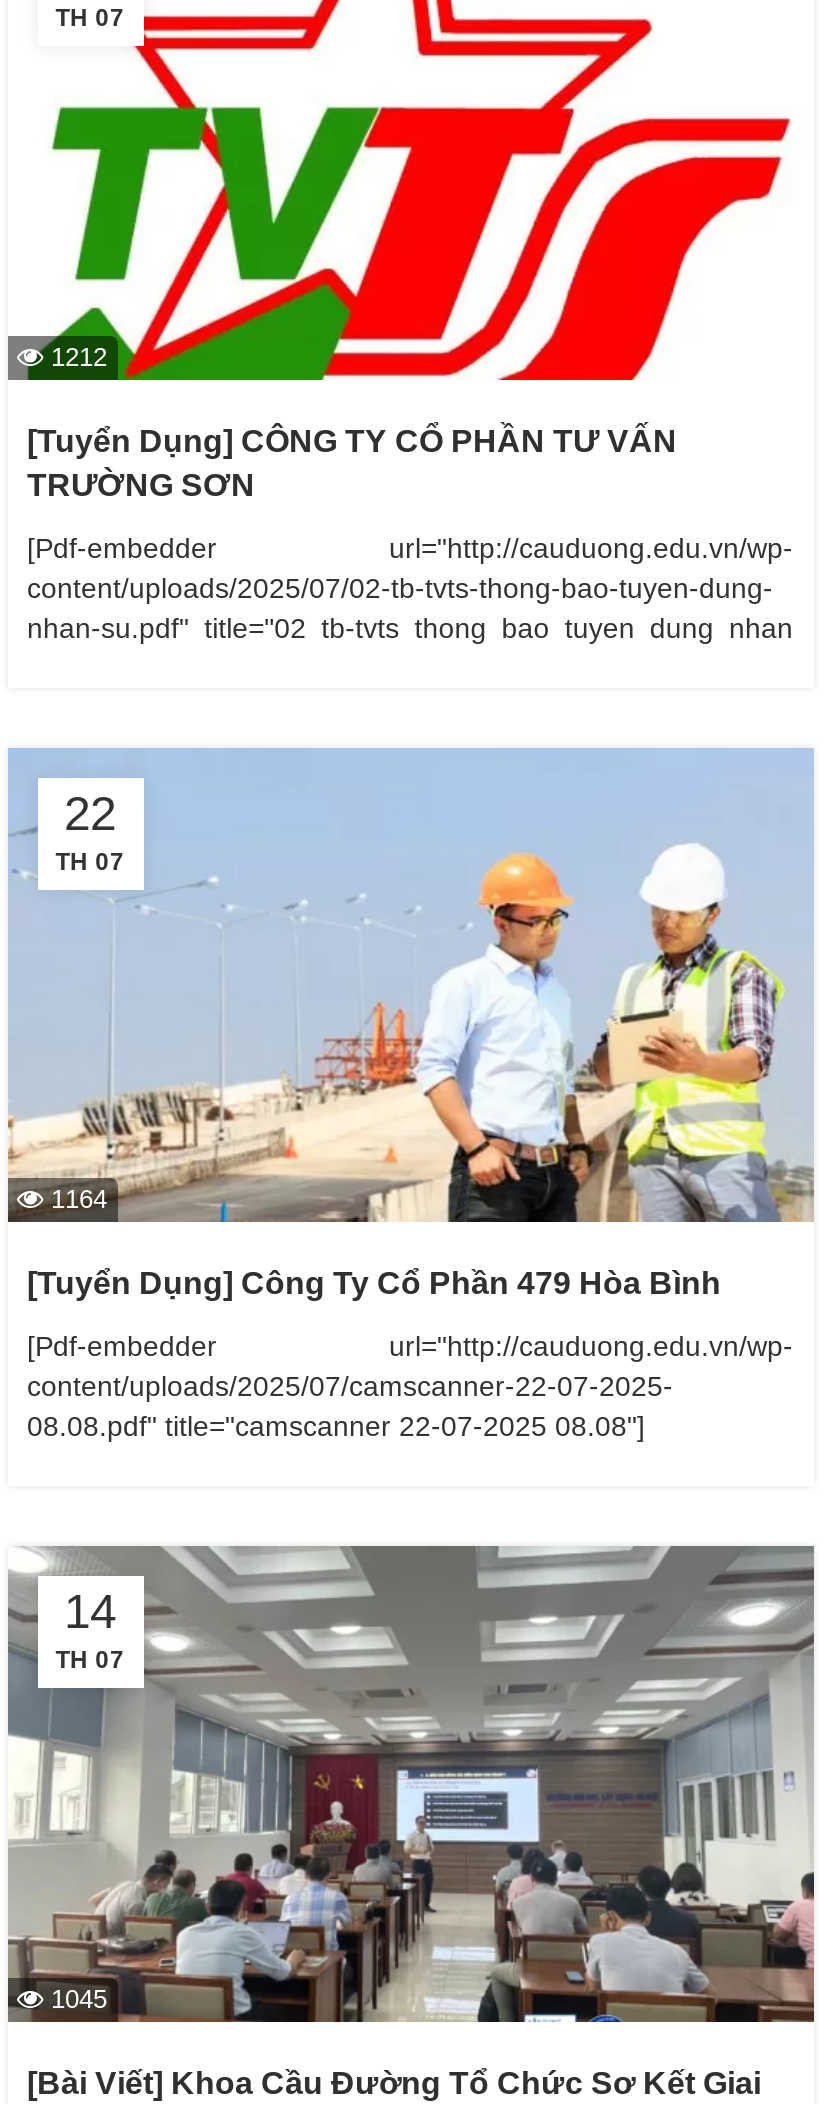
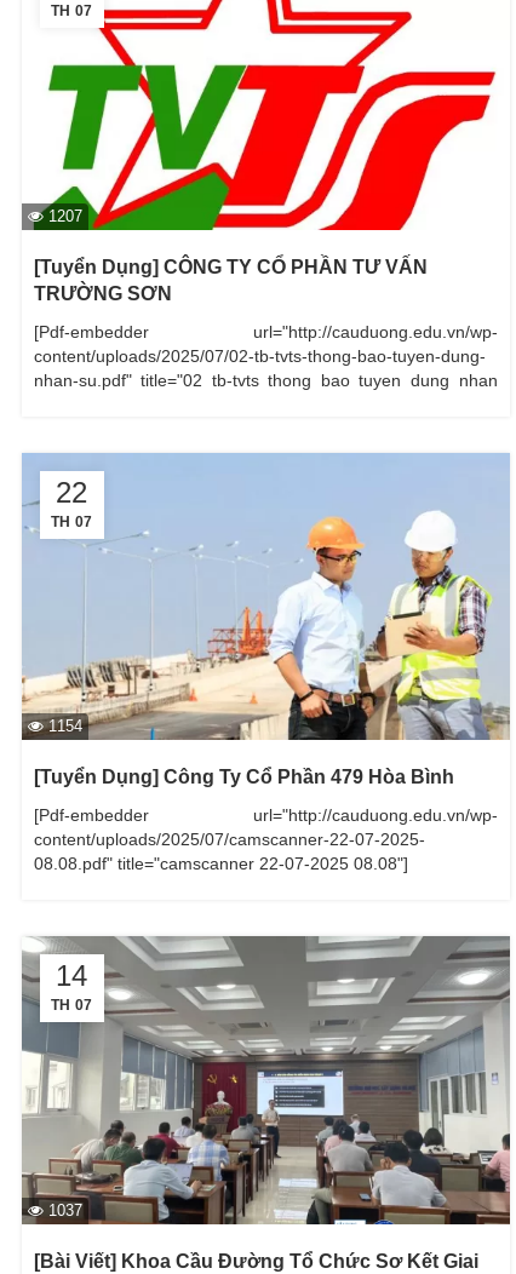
- 1212
+ 1207

- 1164
+ 1154

- 1045
+ 1037
